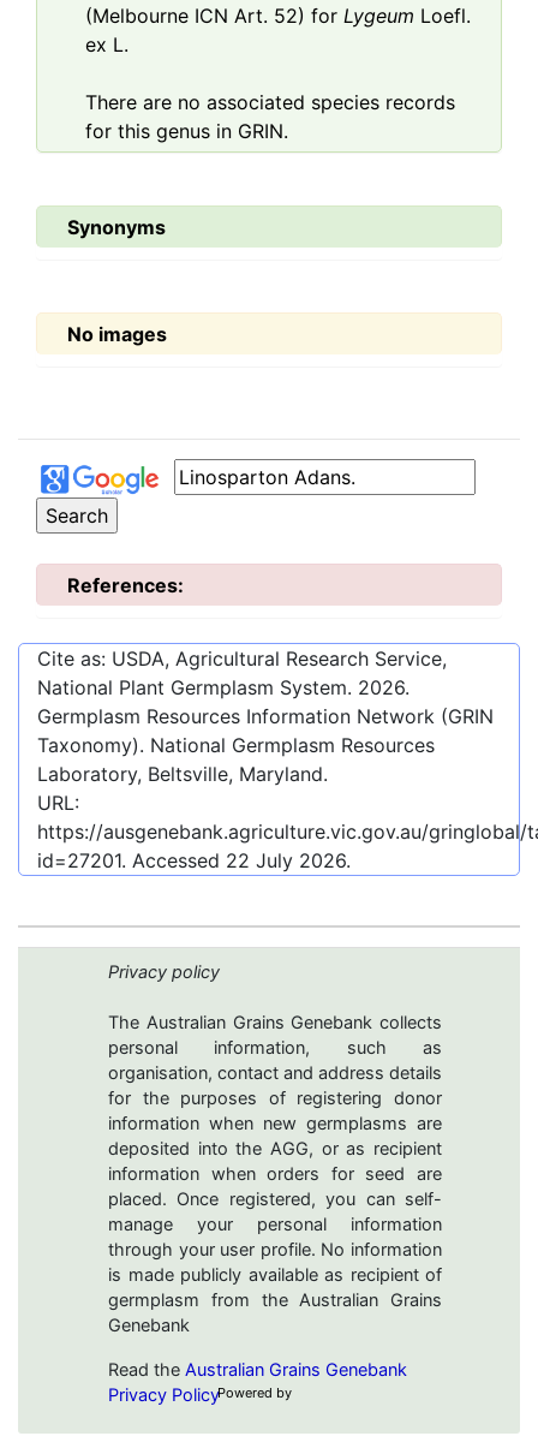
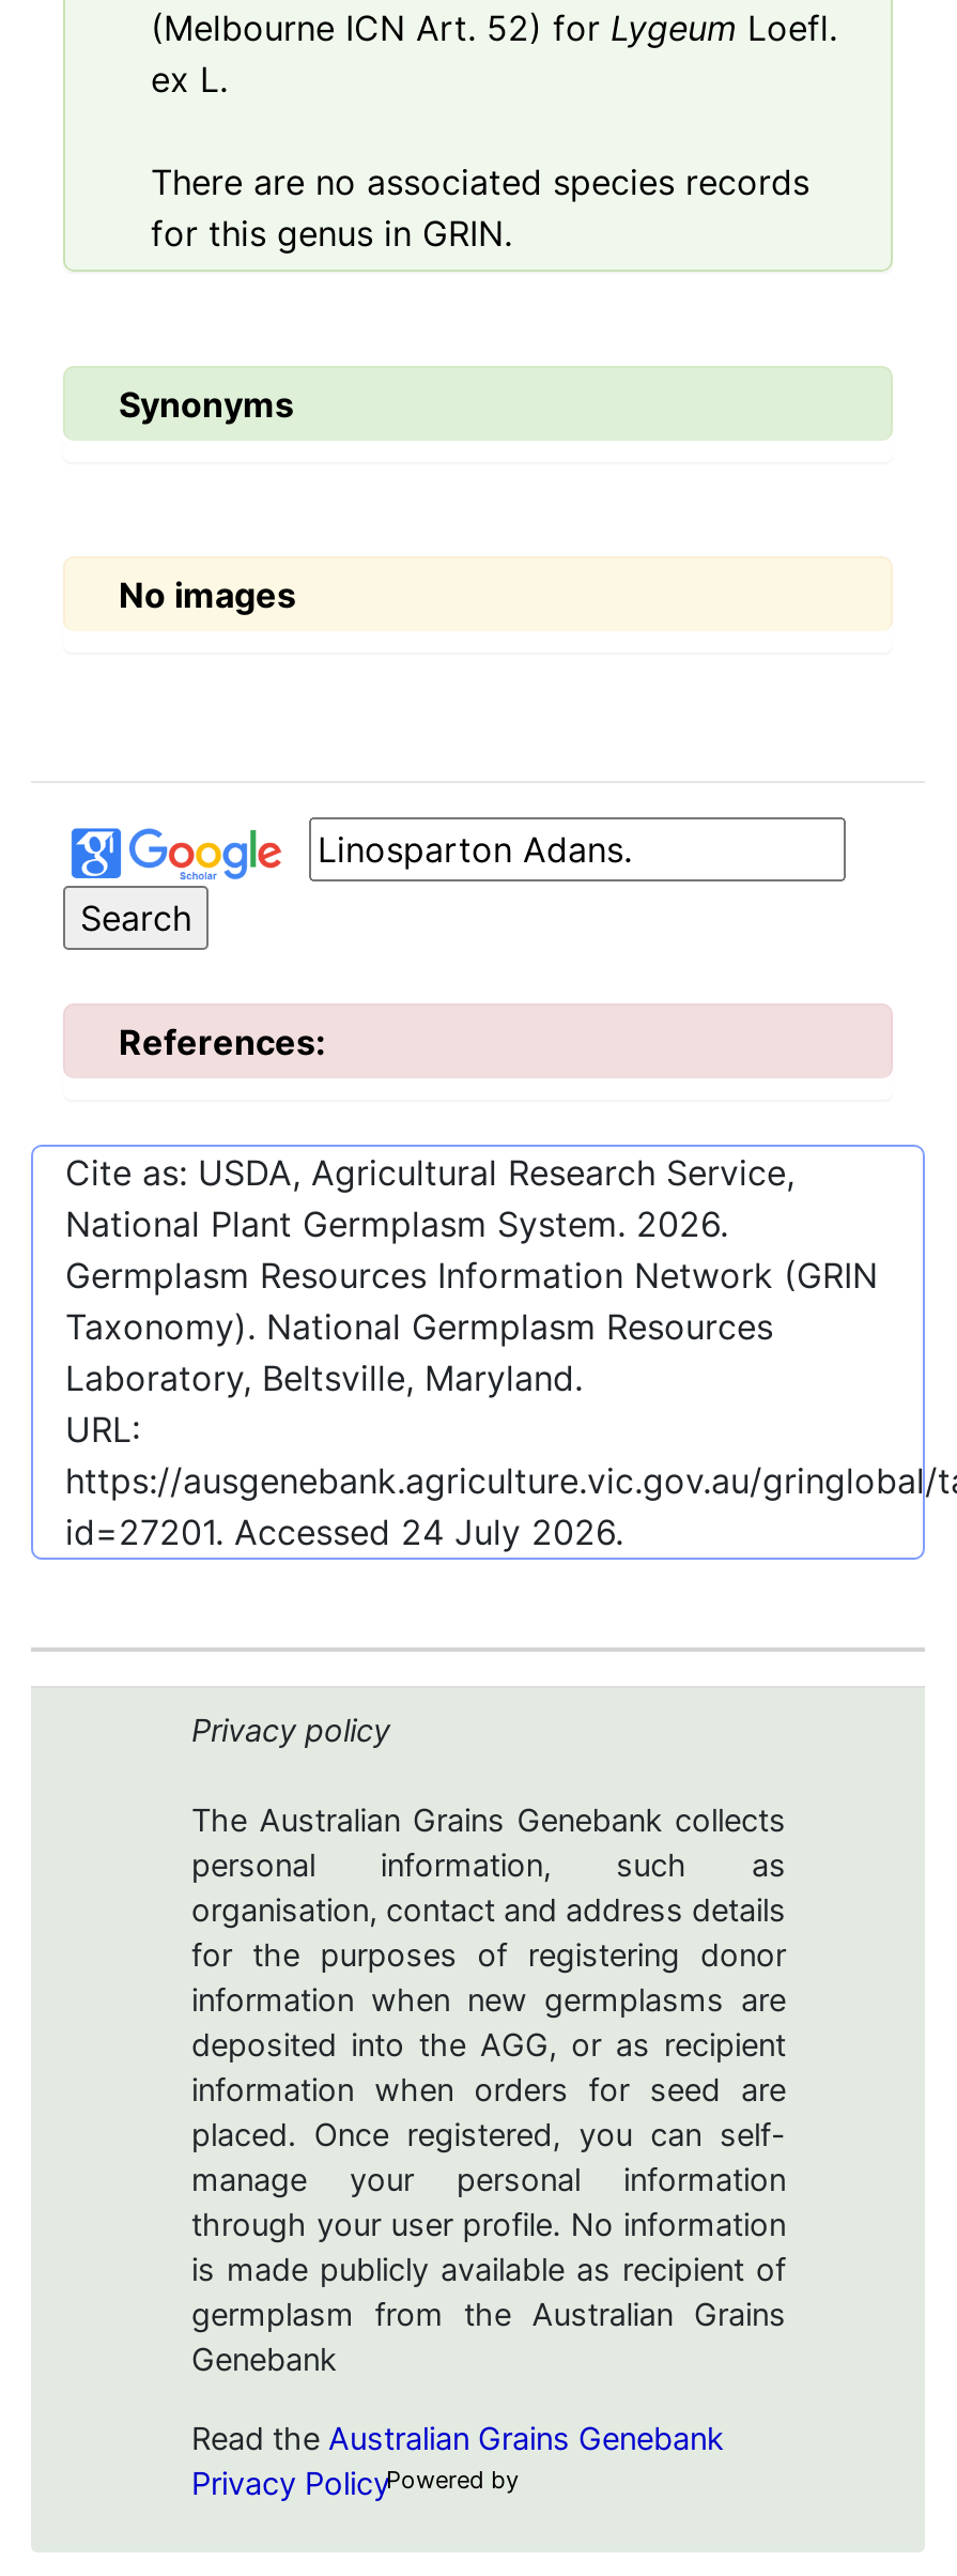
- id=27201. Accessed 22 July 2026.
+ id=27201. Accessed 24 July 2026.
